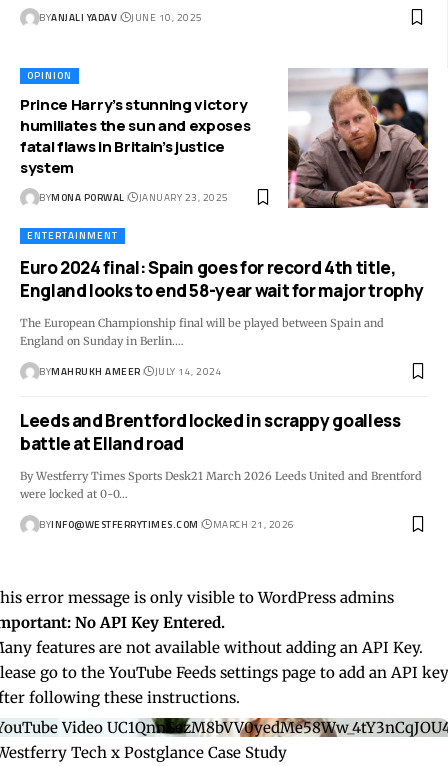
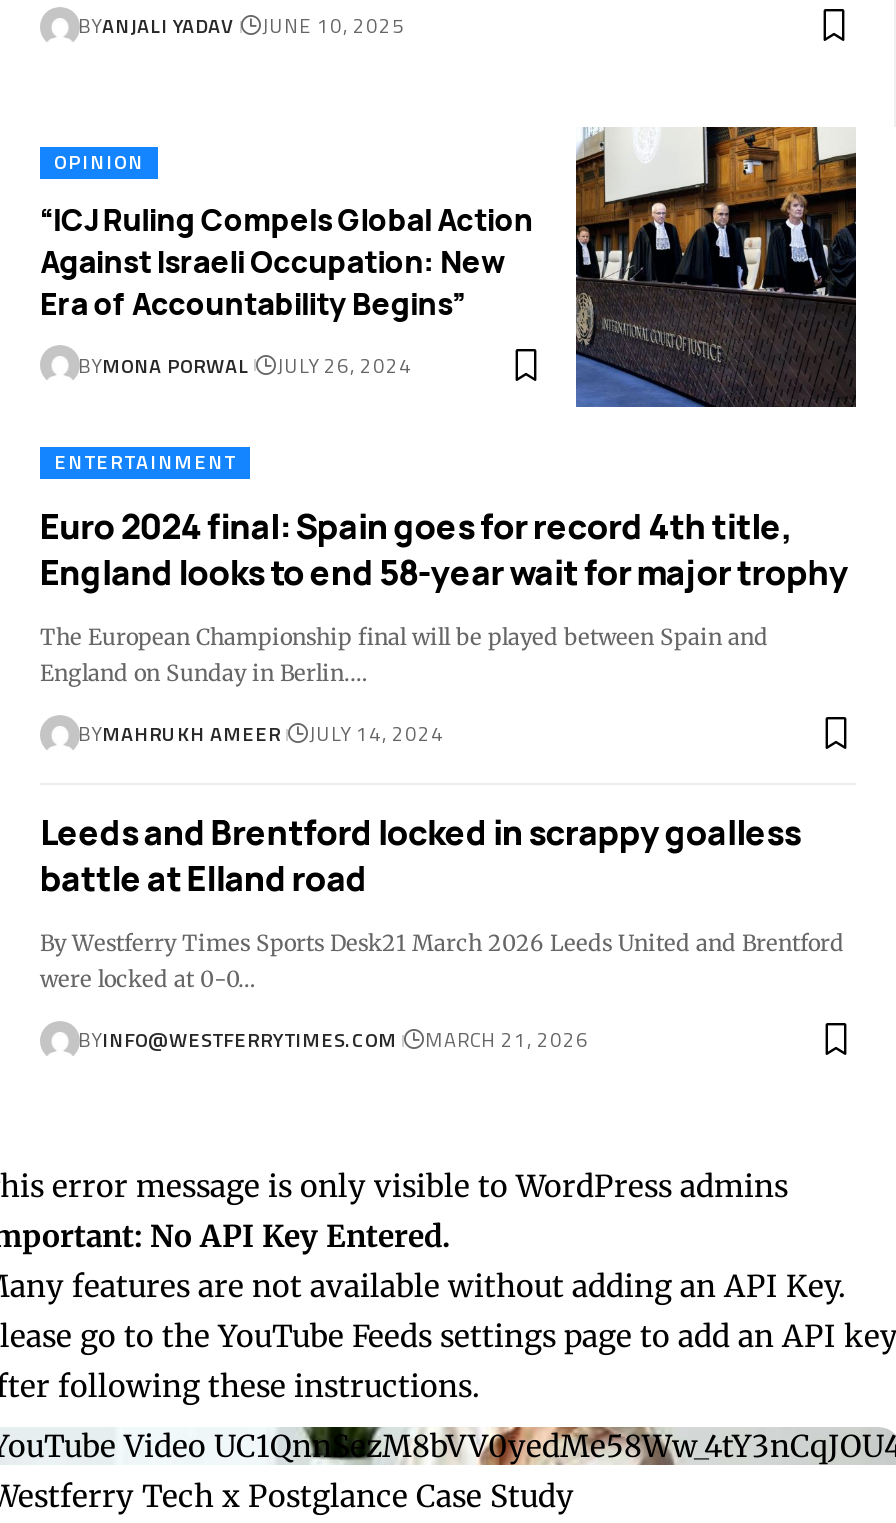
- [image]
- Prince Harry’s stunning victory
- humiliates the sun and exposes
- fatal flaws in Britain’s justice
- system
+ [image]
+ “ICJ Ruling Compels Global Action
+ Against Israeli Occupation: New
+ Era of Accountability Begins”

- BYMONA PORWAL JANUARY 23, 2025
+ BYMONA PORWAL JULY 26, 2024
